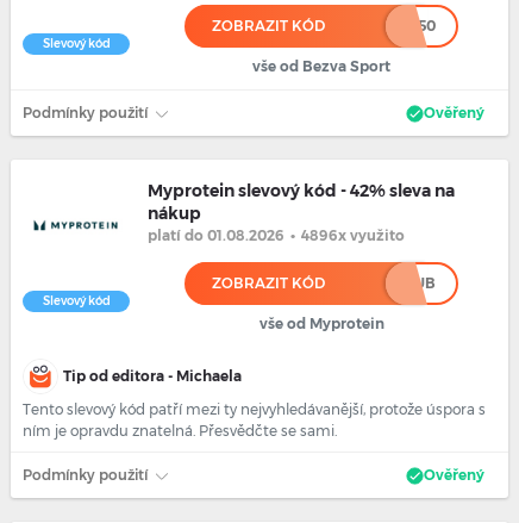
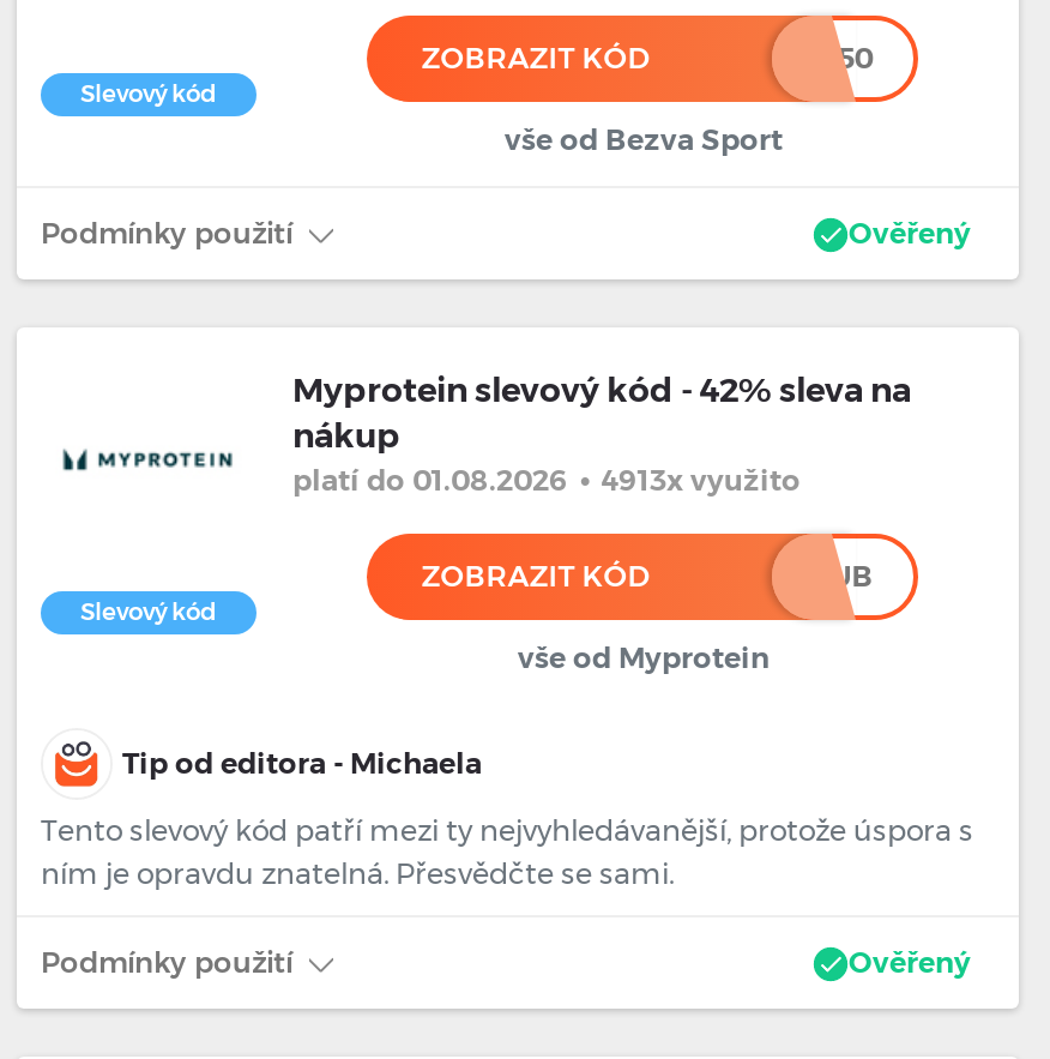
- platí do 01.08.2026 • 4896x využito
+ platí do 01.08.2026 • 4913x využito
